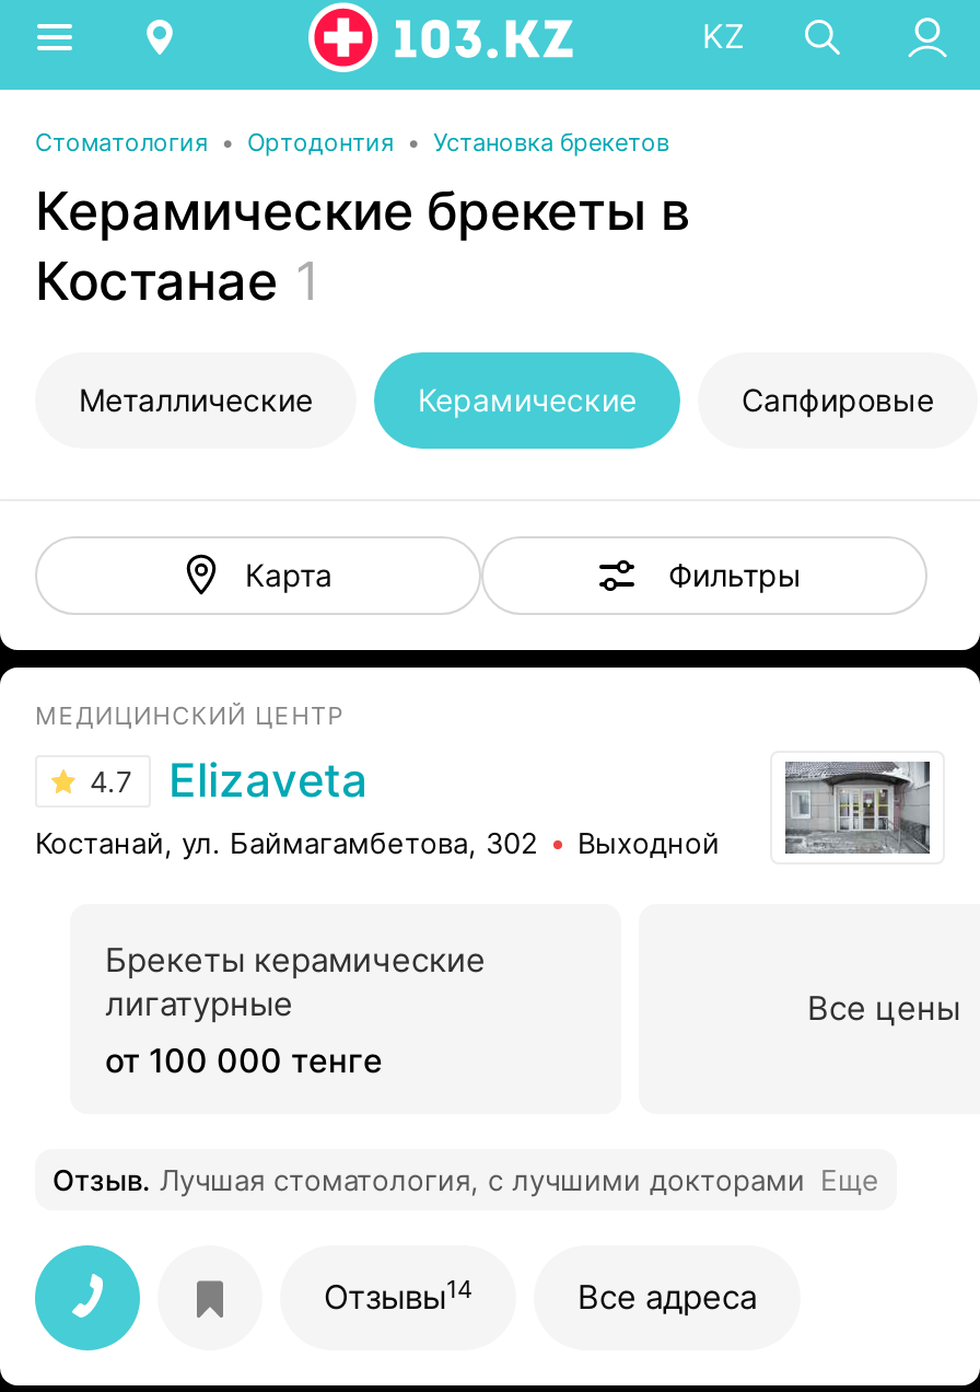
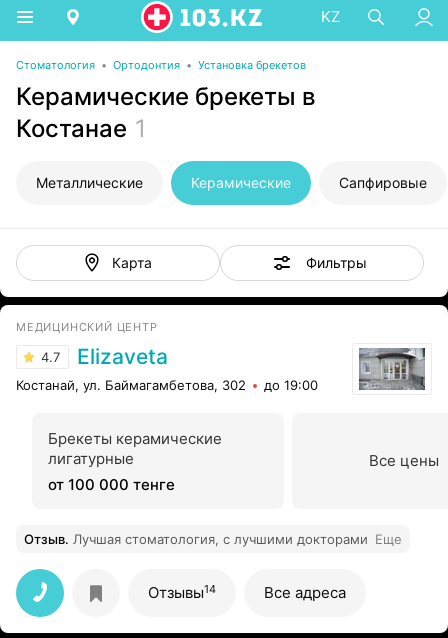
- Выходной
+ до 19:00
